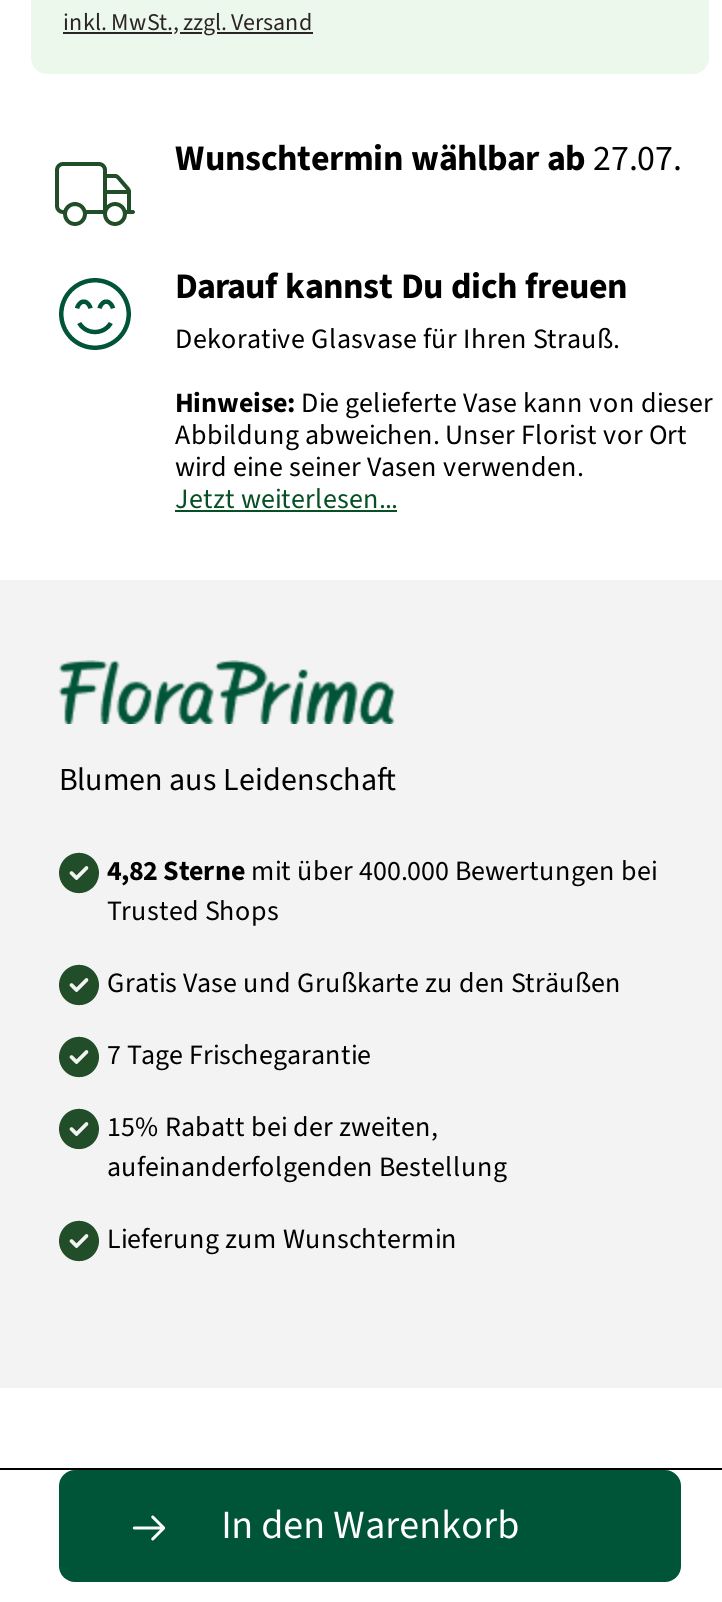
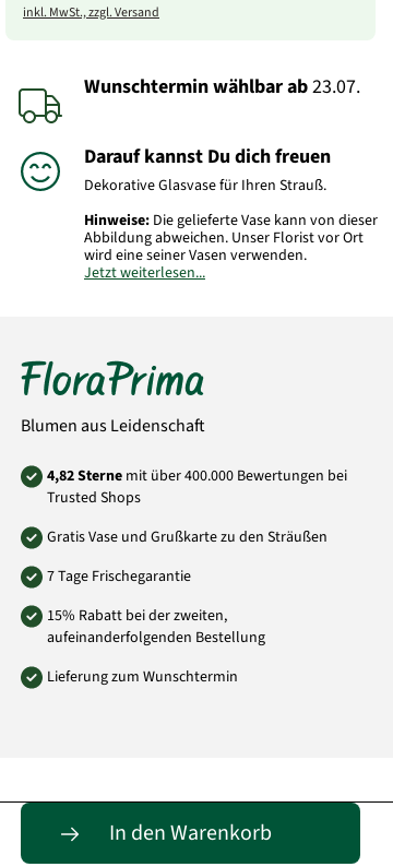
- Wunschtermin wählbar ab 27.07.
+ Wunschtermin wählbar ab 23.07.
